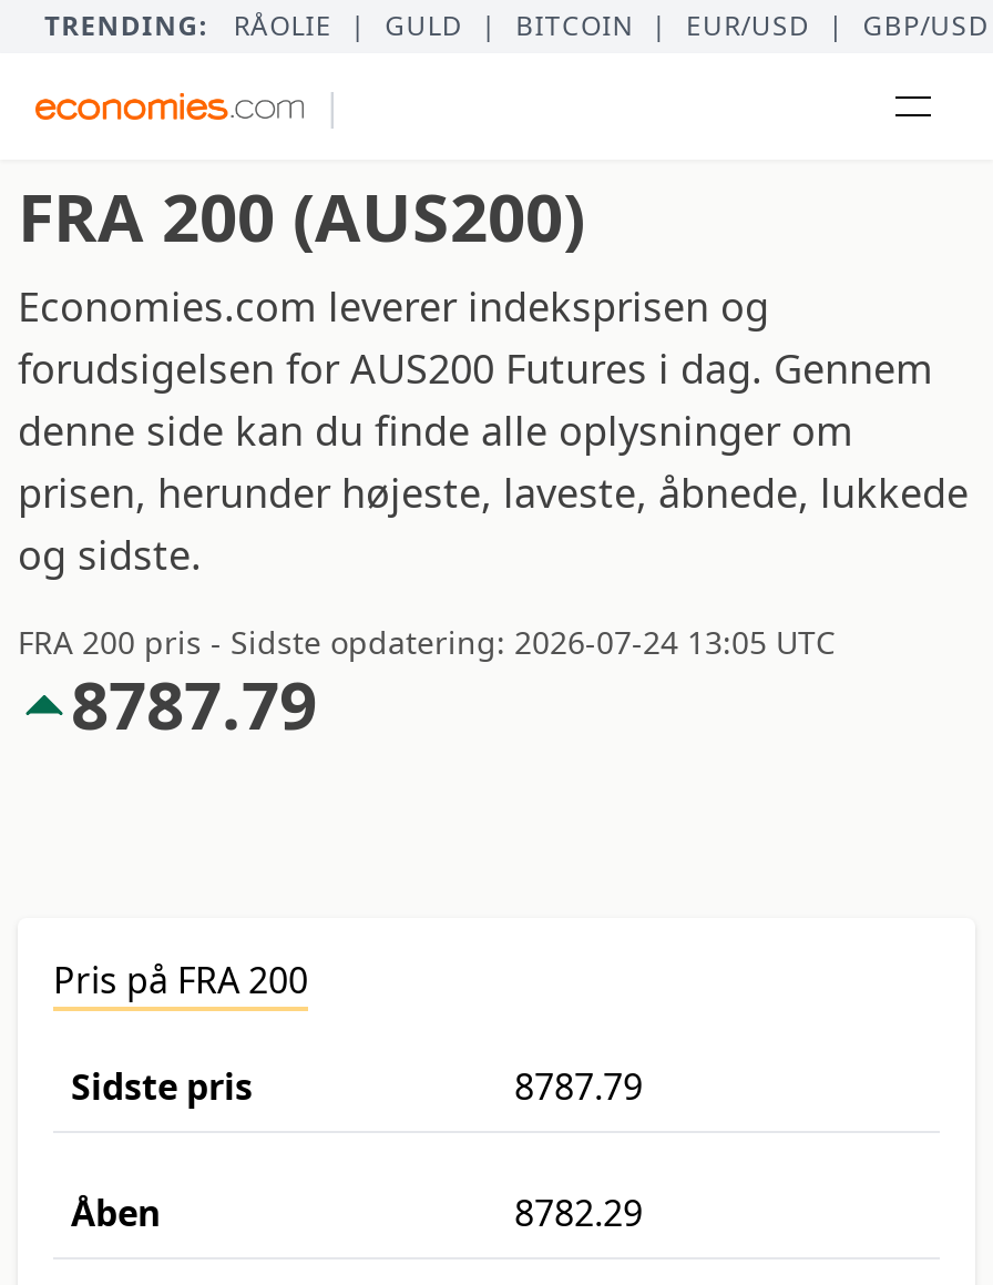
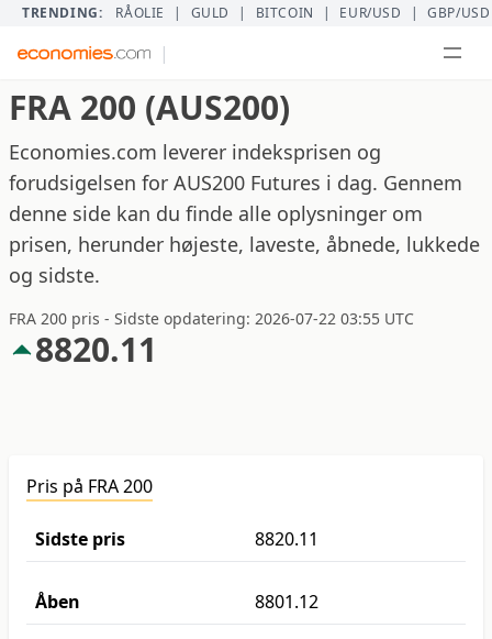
- FRA 200 pris - Sidste opdatering: 2026-07-24 13:05 UTC
+ FRA 200 pris - Sidste opdatering: 2026-07-22 03:55 UTC

- 8787.79
+ 8820.11

- 8787.79
+ 8820.11

- 8782.29
+ 8801.12
